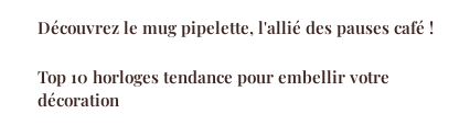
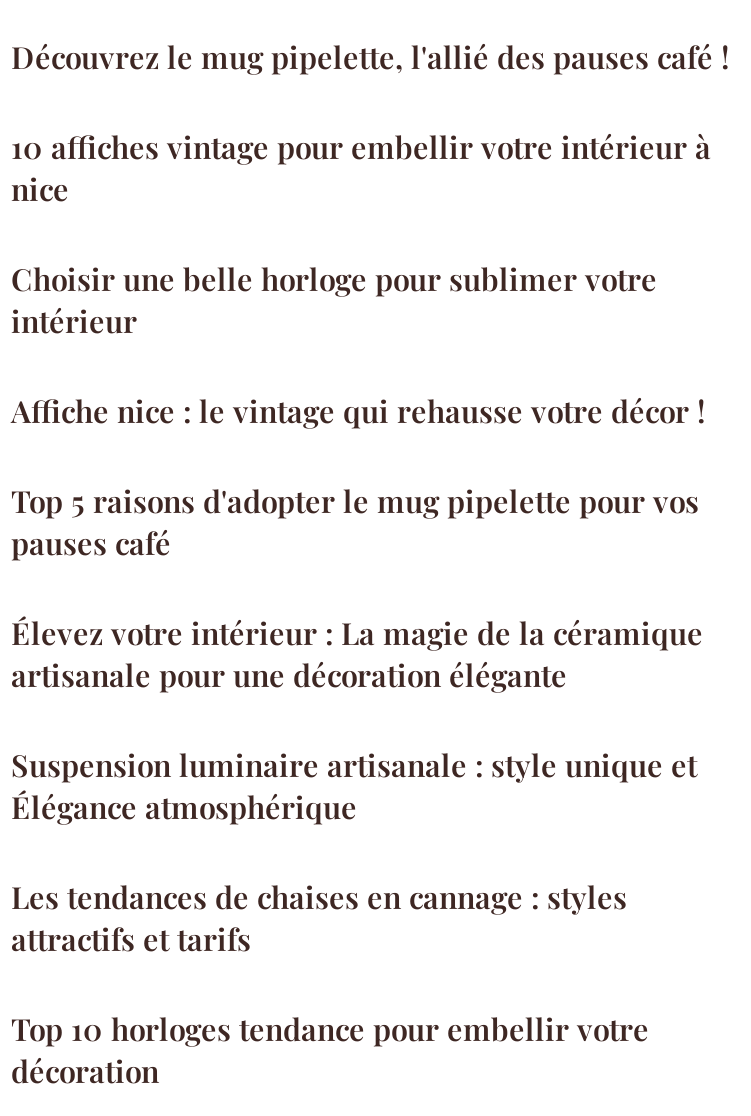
+ 10 affiches vintage pour embellir votre intérieur à
+ nice
+ Choisir une belle horloge pour sublimer votre
+ intérieur
+ Affiche nice : le vintage qui rehausse votre décor !
+ Top 5 raisons d'adopter le mug pipelette pour vos
+ pauses café
+ Élevez votre intérieur : La magie de la céramique
+ artisanale pour une décoration élégante
+ Suspension luminaire artisanale : style unique et
+ Élégance atmosphérique
+ Les tendances de chaises en cannage : styles
+ attractifs et tarifs
